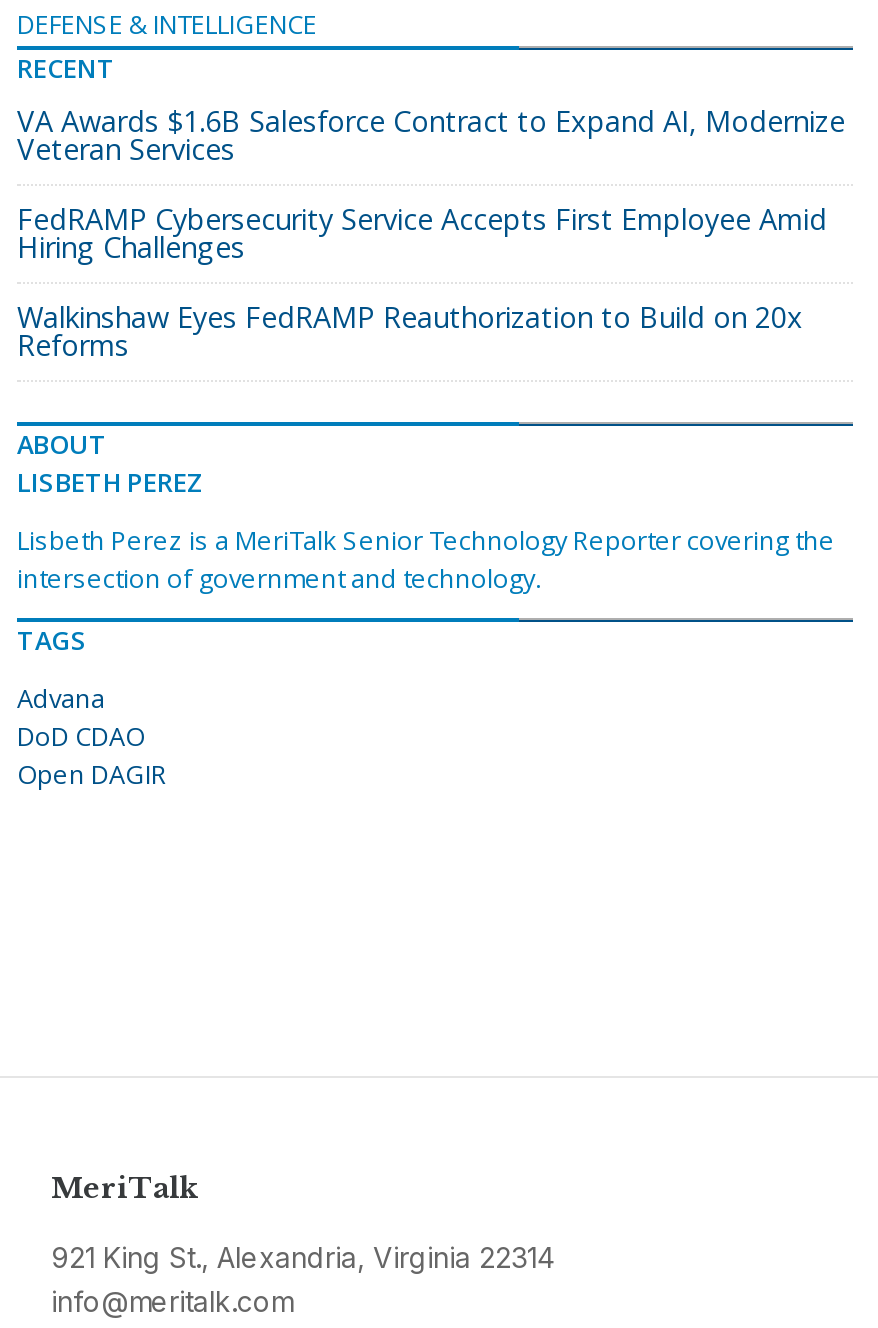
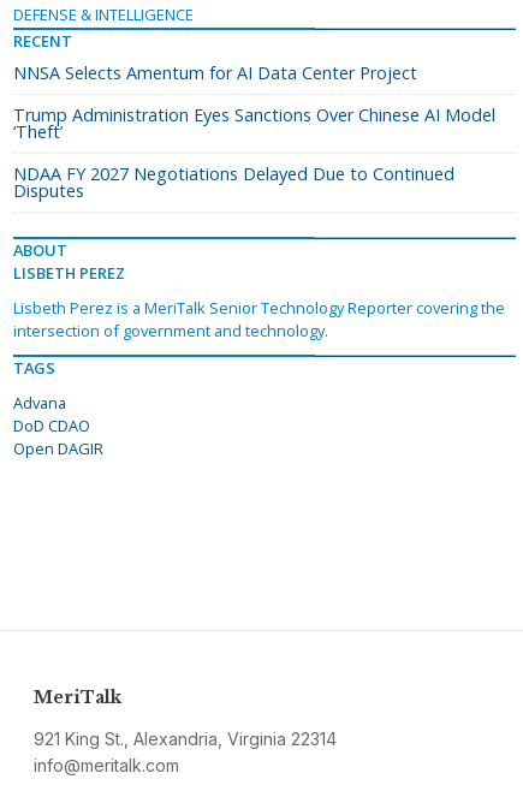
- VA Awards $1.6B Salesforce Contract to Expand AI, Modernize
- Veteran Services
+ NNSA Selects Amentum for AI Data Center Project

- FedRAMP Cybersecurity Service Accepts First Employee Amid
- Hiring Challenges
+ Trump Administration Eyes Sanctions Over Chinese AI Model
+ ‘Theft’

- Walkinshaw Eyes FedRAMP Reauthorization to Build on 20x
- Reforms
+ NDAA FY 2027 Negotiations Delayed Due to Continued
+ Disputes
